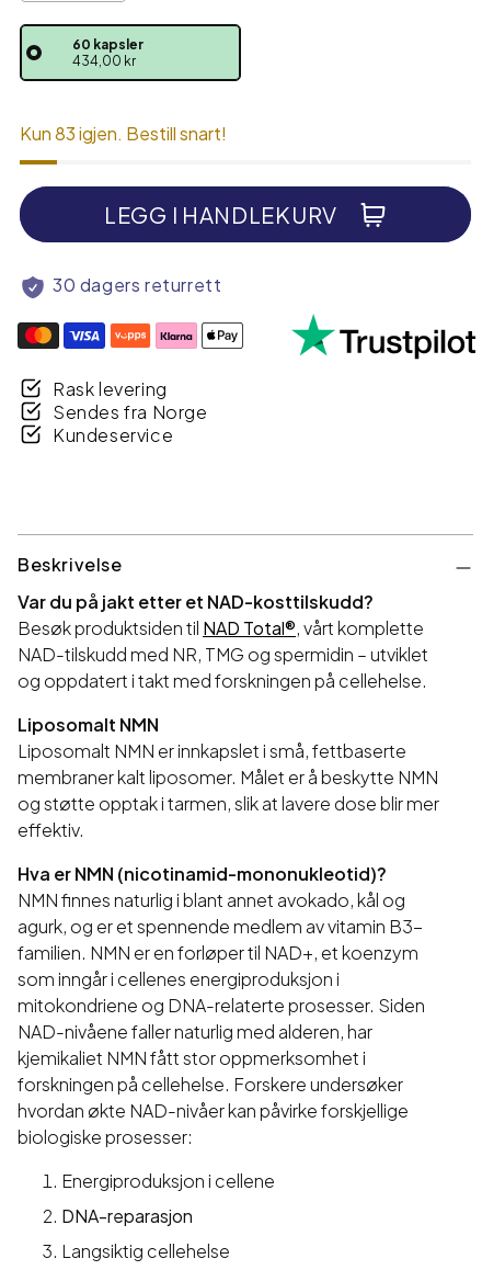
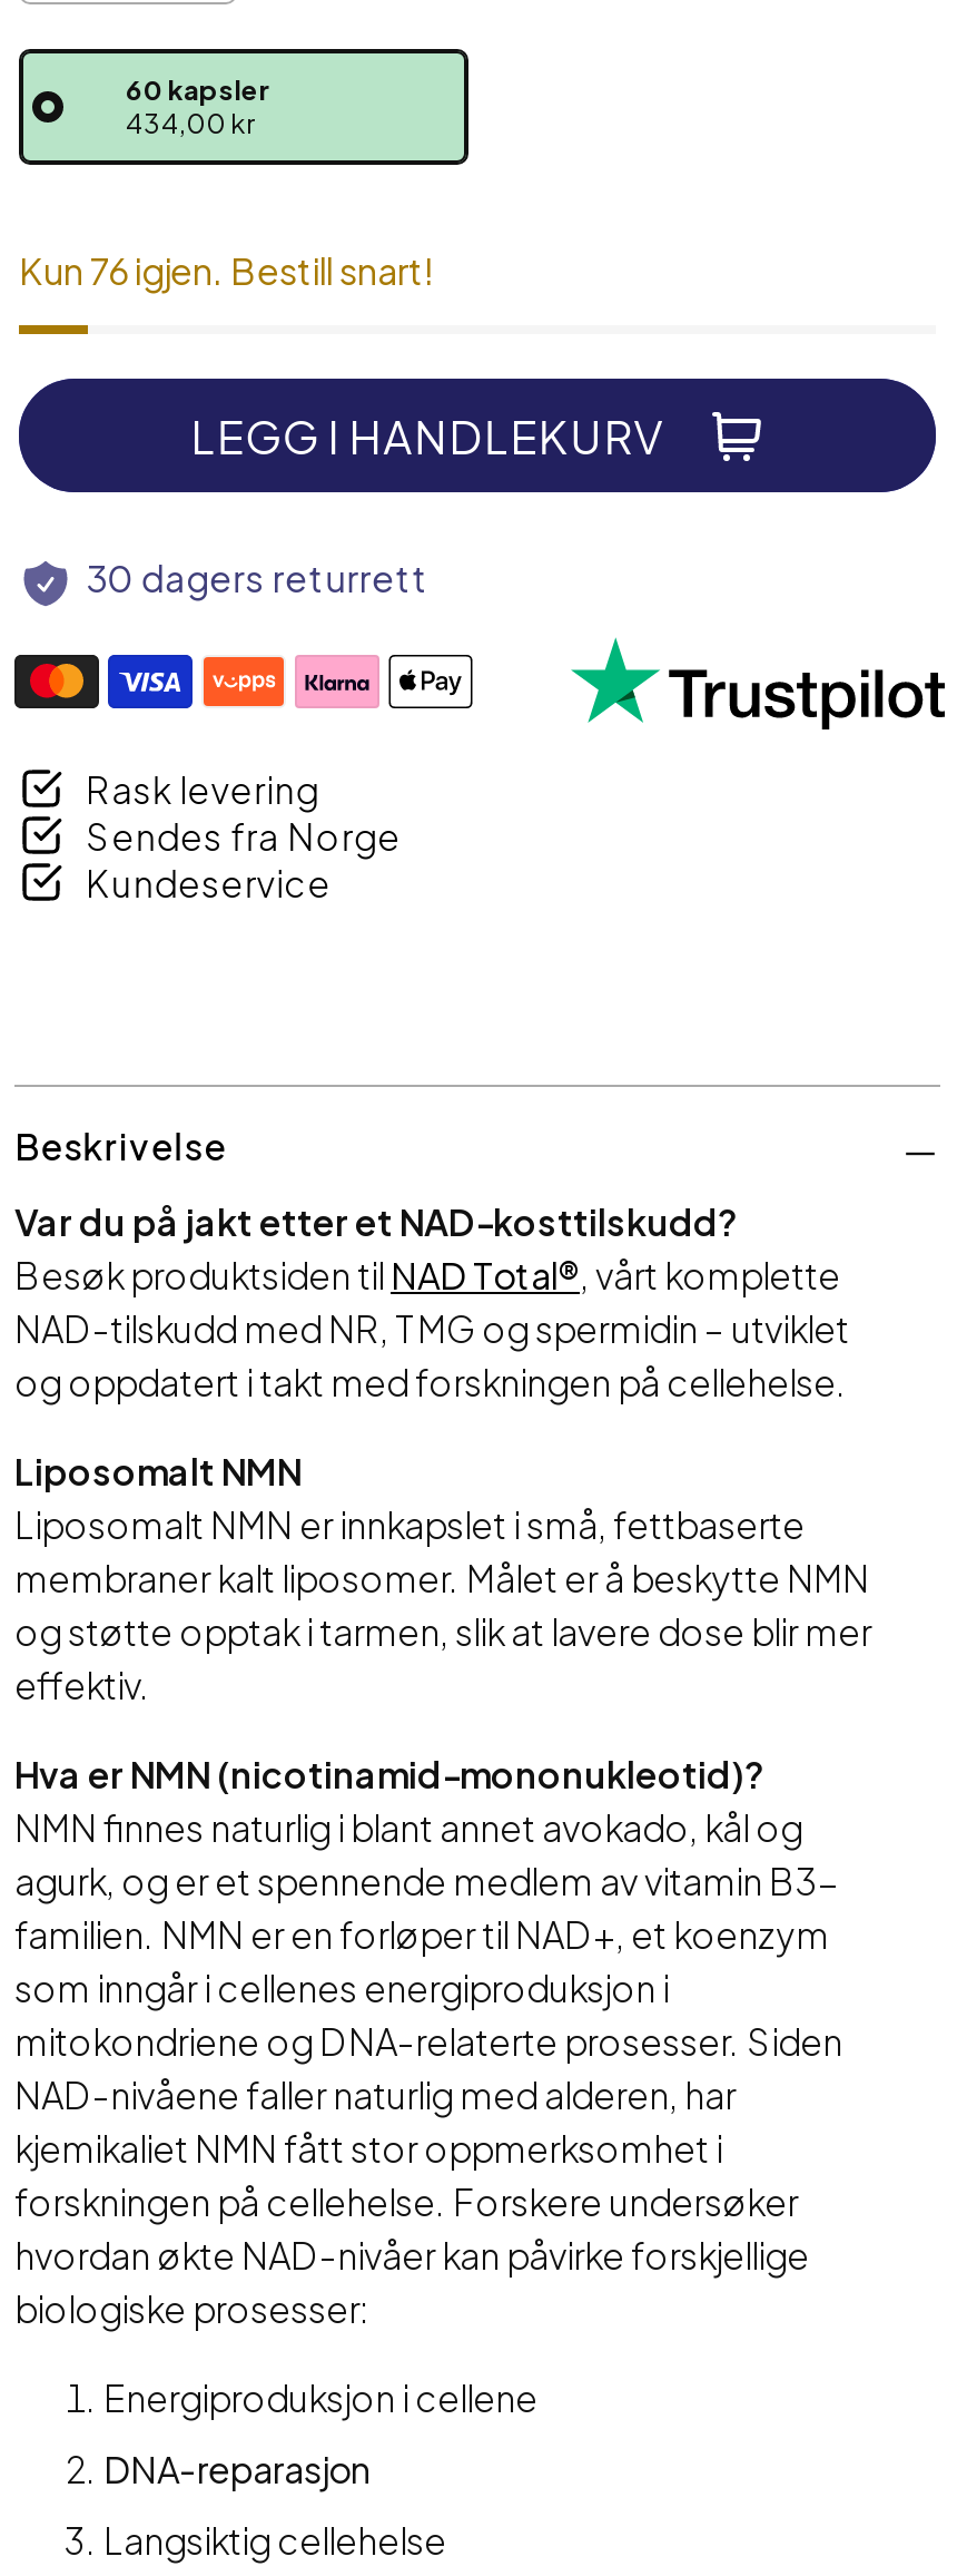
- Kun 83 igjen. Bestill snart!
+ Kun 76 igjen. Bestill snart!
